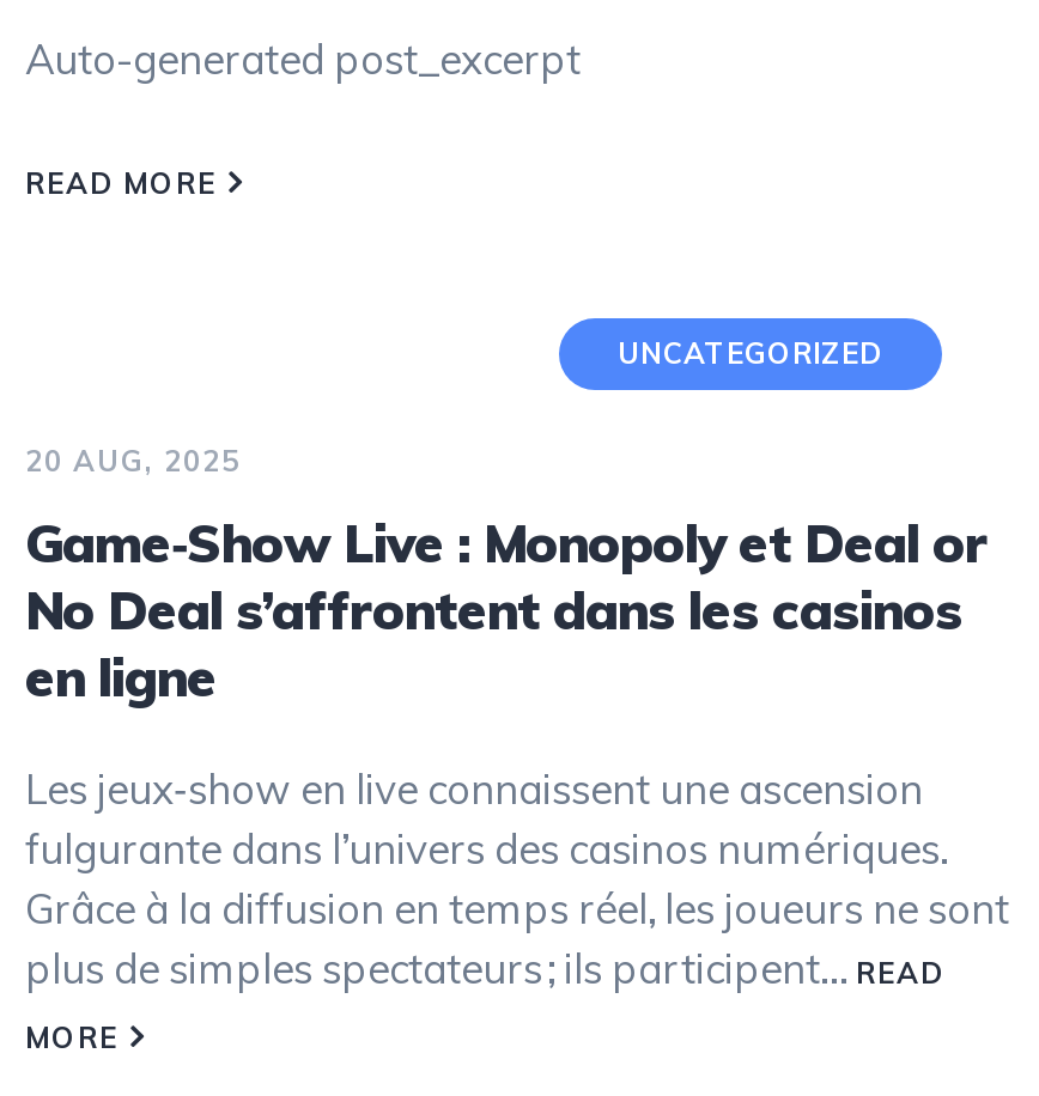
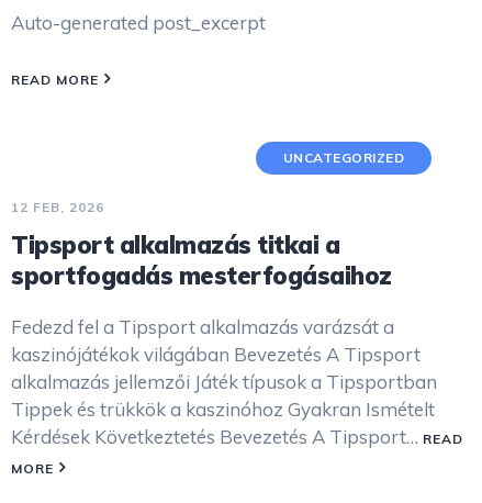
- 20 AUG, 2025
+ 12 FEB, 2026

- Game‑Show Live : Monopoly et Deal or
- No Deal s’affrontent dans les casinos
- en ligne
+ Tipsport alkalmazás titkai a
+ sportfogadás mesterfogásaihoz

- Les jeux‑show en live connaissent une ascension
- fulgurante dans l’univers des casinos numériques.
- Grâce à la diffusion en temps réel, les joueurs ne sont
- plus de simples spectateurs ; ils participent… READ
+ Fedezd fel a Tipsport alkalmazás varázsát a
+ kaszinójátékok világában Bevezetés A Tipsport
+ alkalmazás jellemzői Játék típusok a Tipsportban
+ Tippek és trükkök a kaszinóhoz Gyakran Ismételt
+ Kérdések Következtetés Bevezetés A Tipsport… READ
